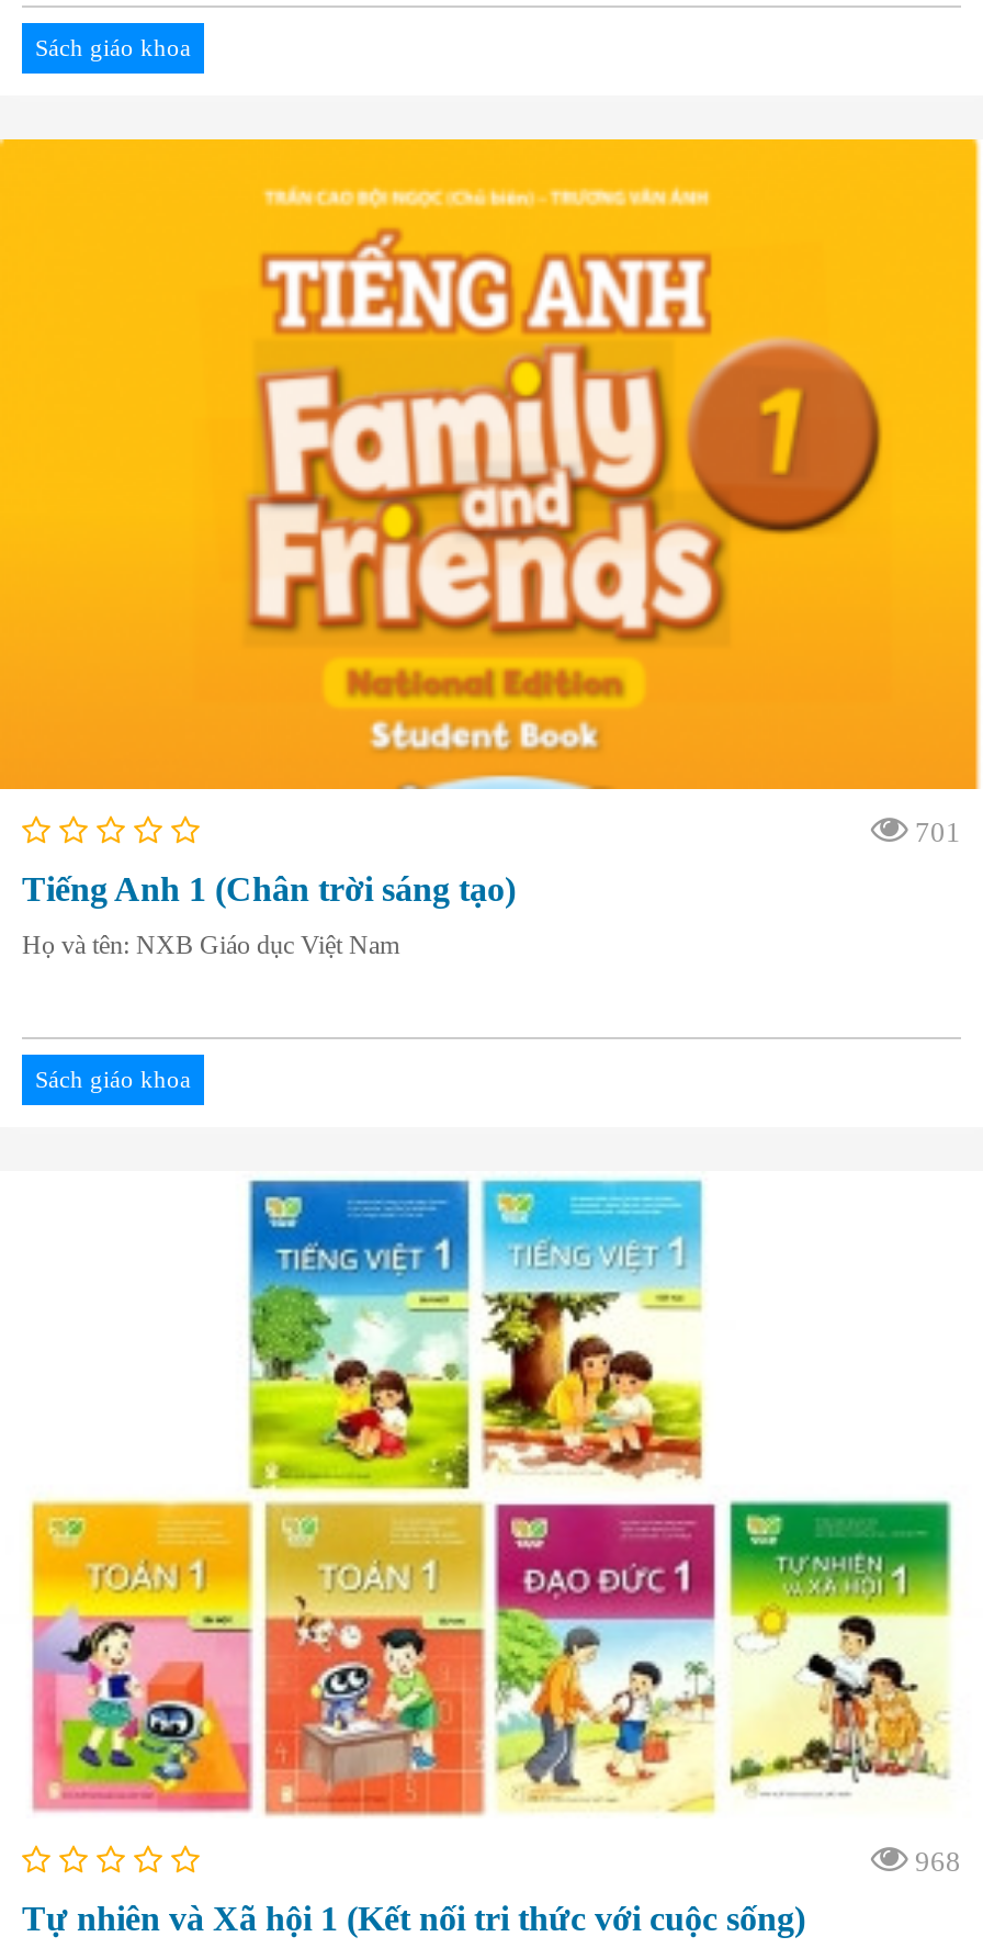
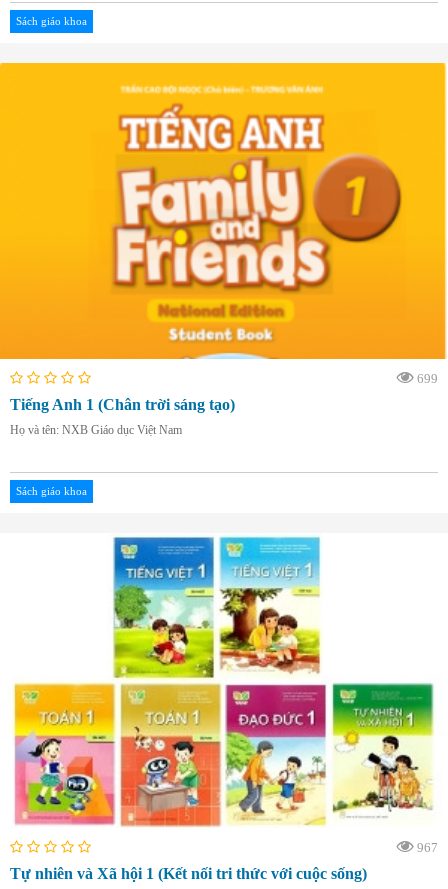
- 701
+ 699

- 968
+ 967
